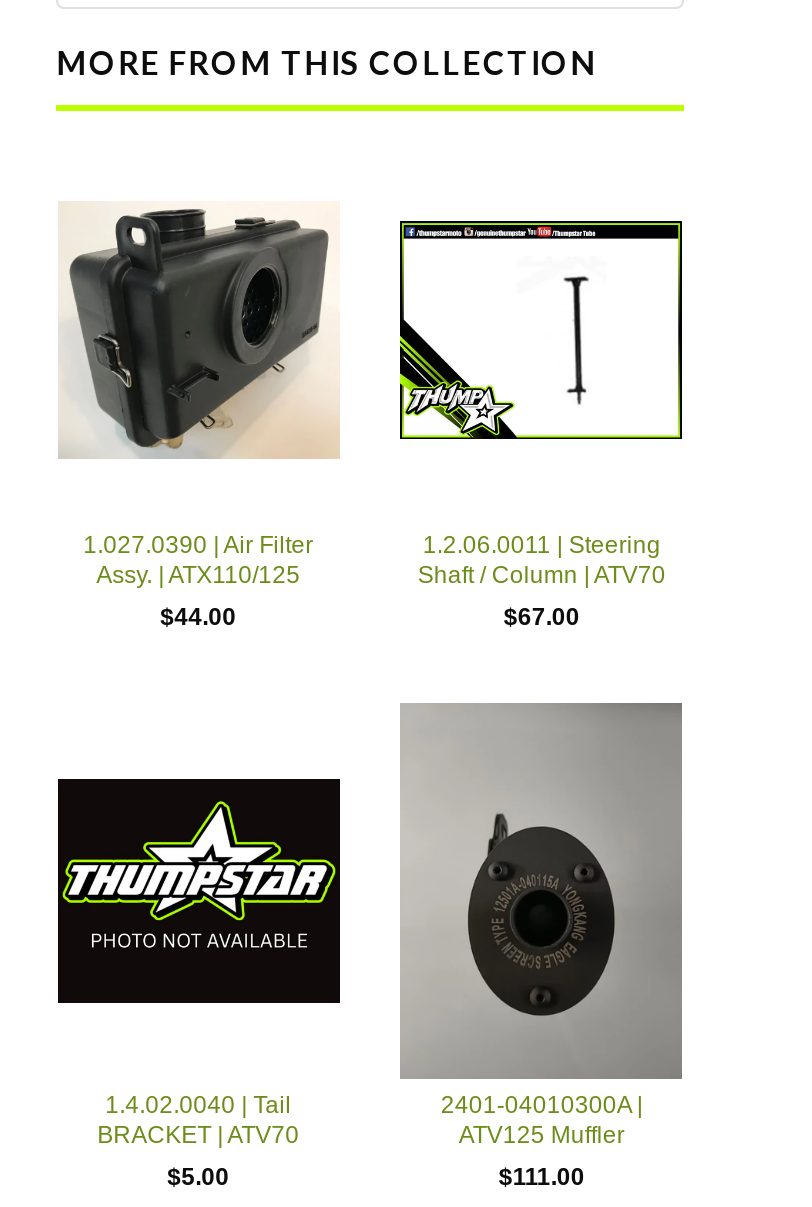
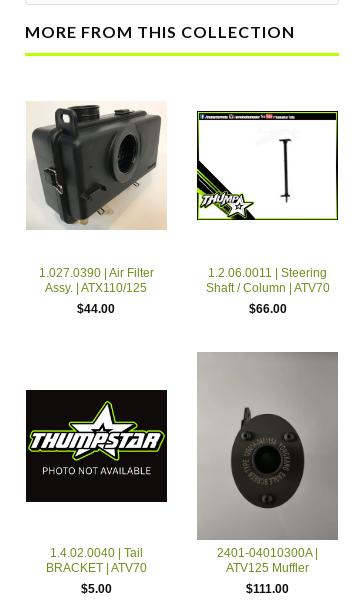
- $67.00
+ $66.00
